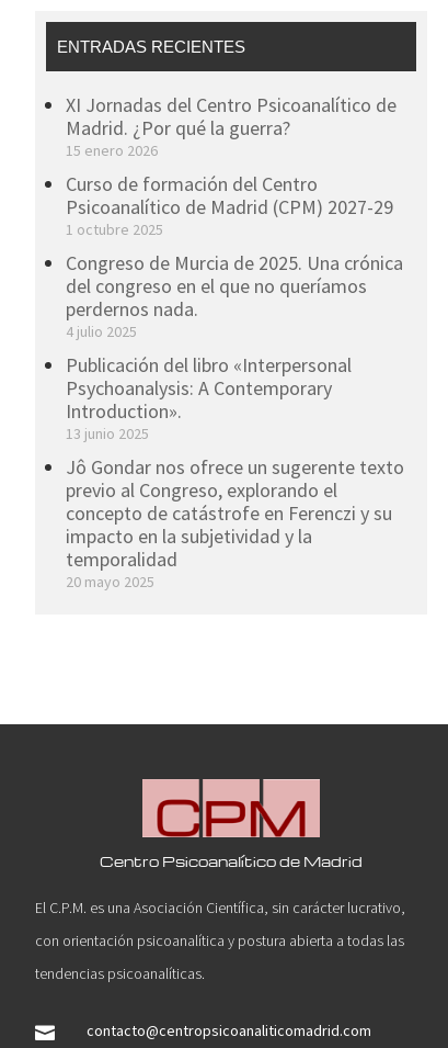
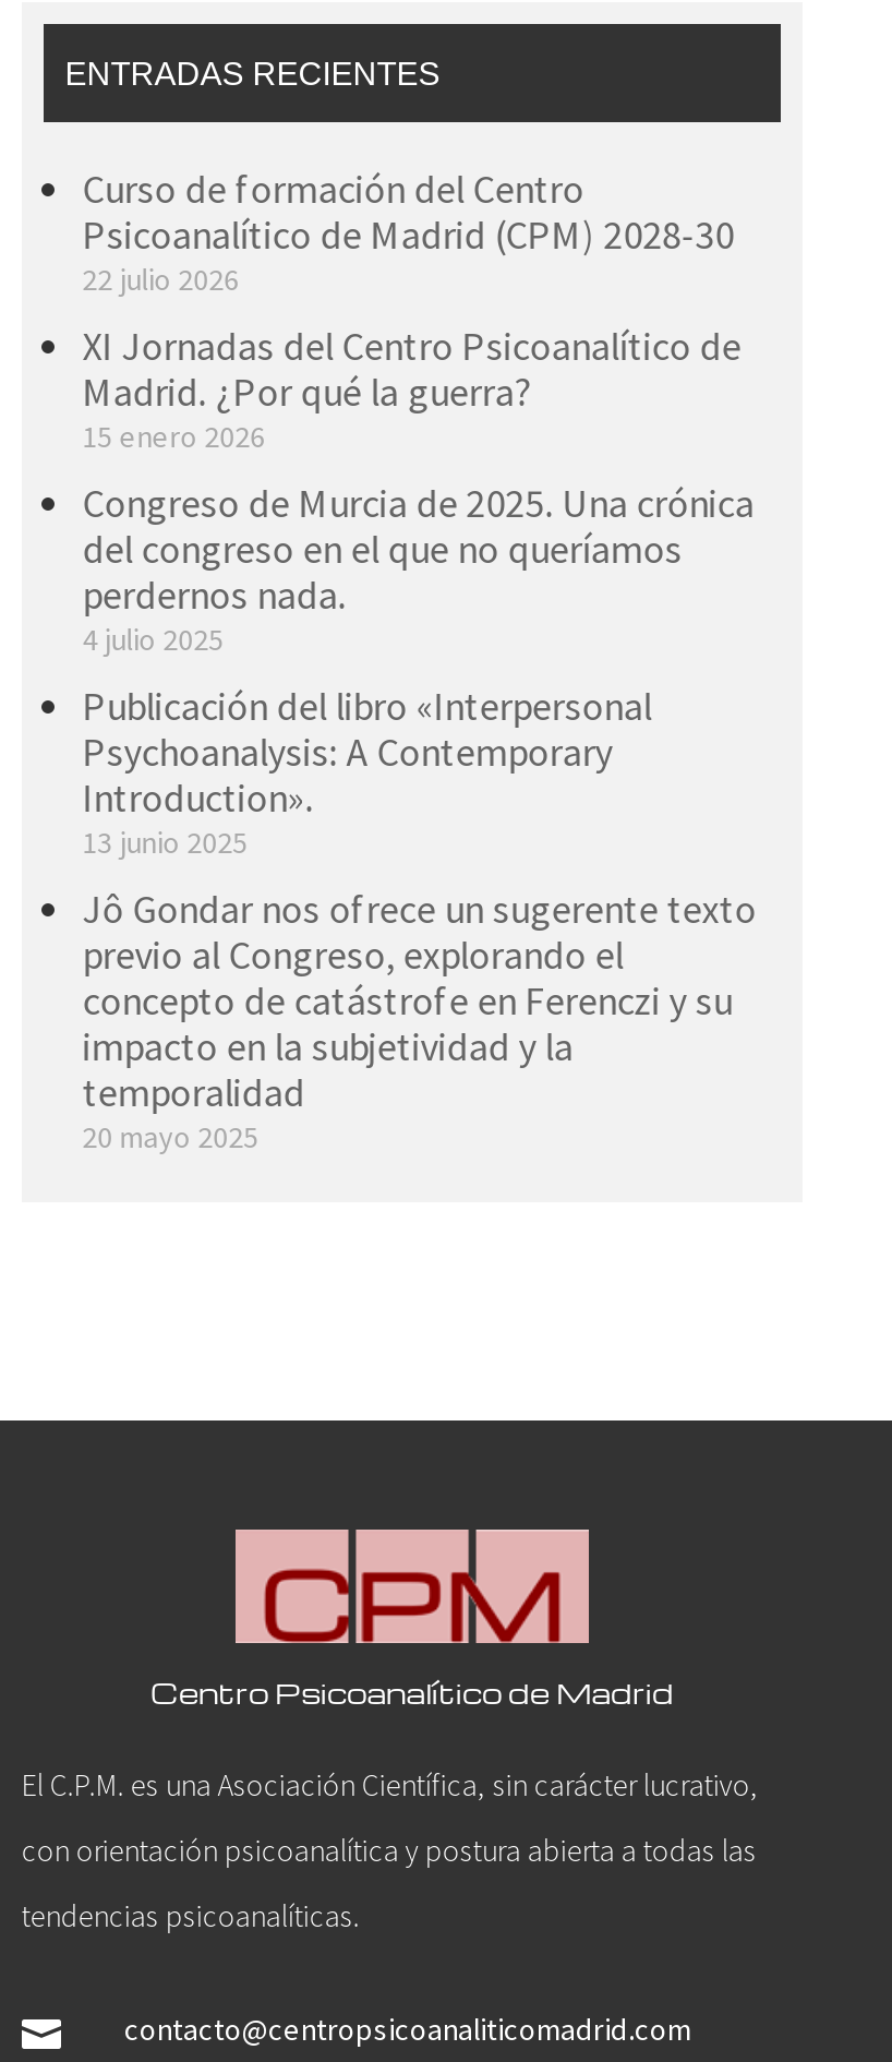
+ Psicoanalítico de Madrid (CPM) 2028-30
+ 22 julio 2026

moved down: XI Jornadas del Centro Psicoanalítico de | Madrid. ¿Por qué la guerra? | 15 enero 2026

moved up: Curso de formación del Centro

- Psicoanalítico de Madrid (CPM) 2027-29
- 1 octubre 2025
